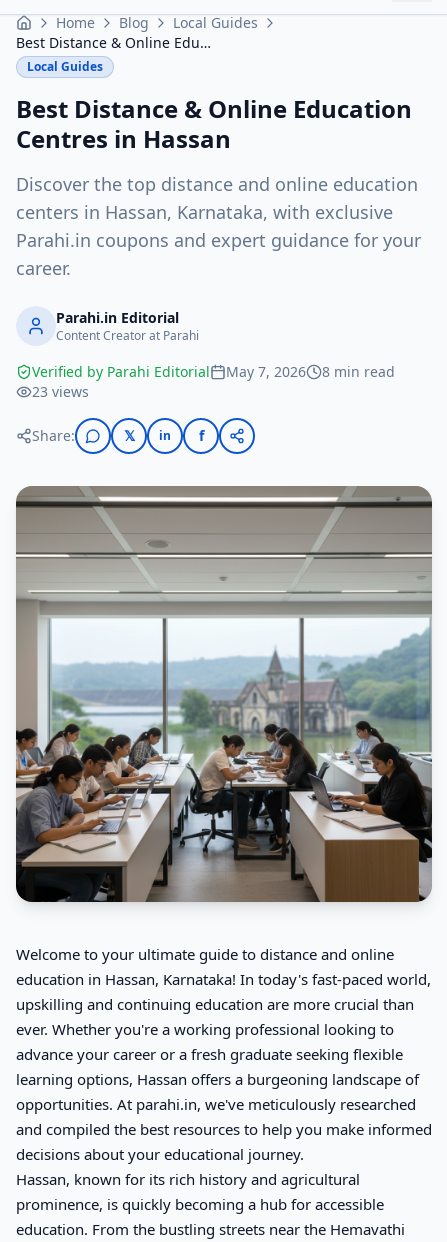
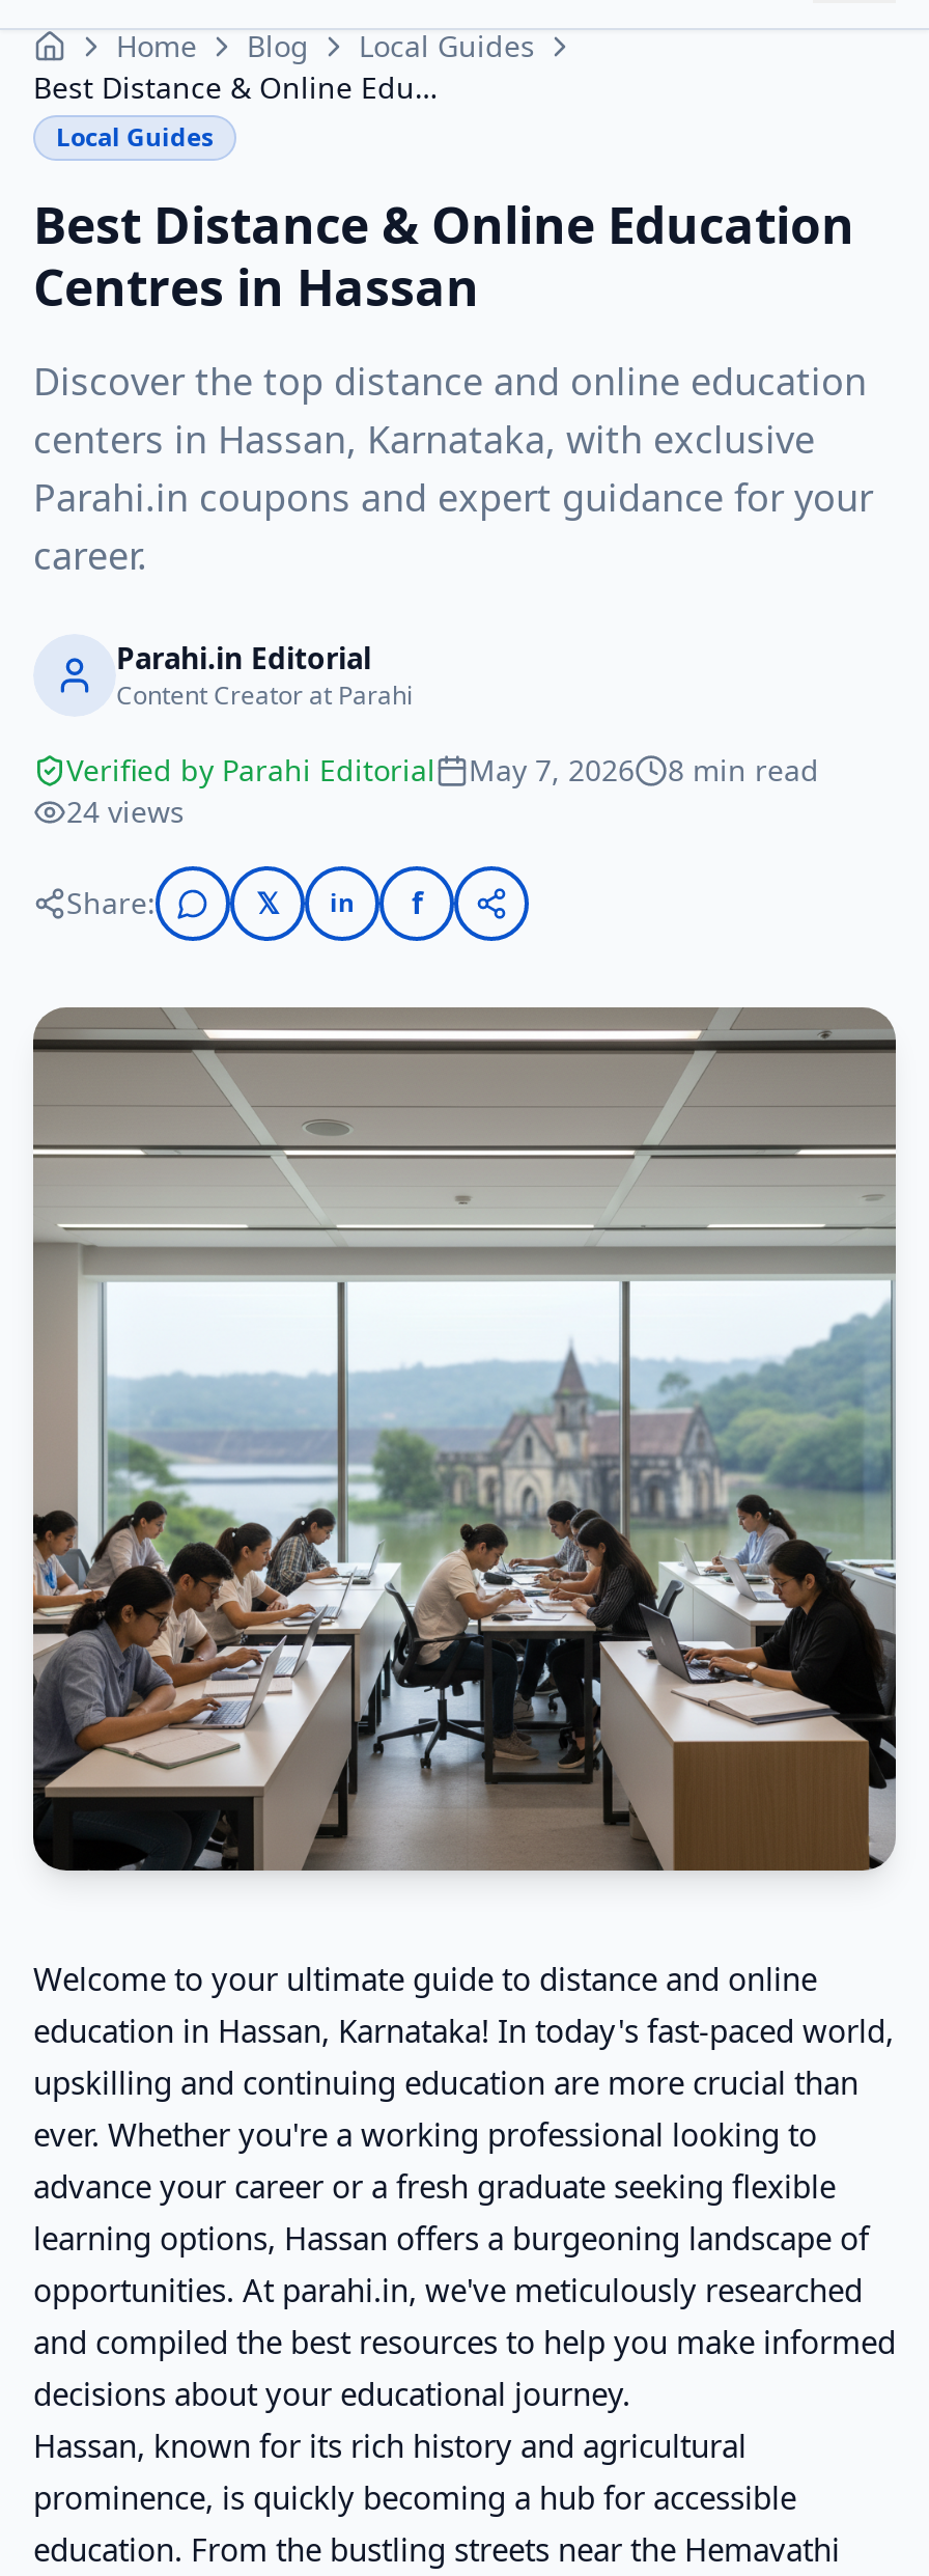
- 23 views
+ 24 views
